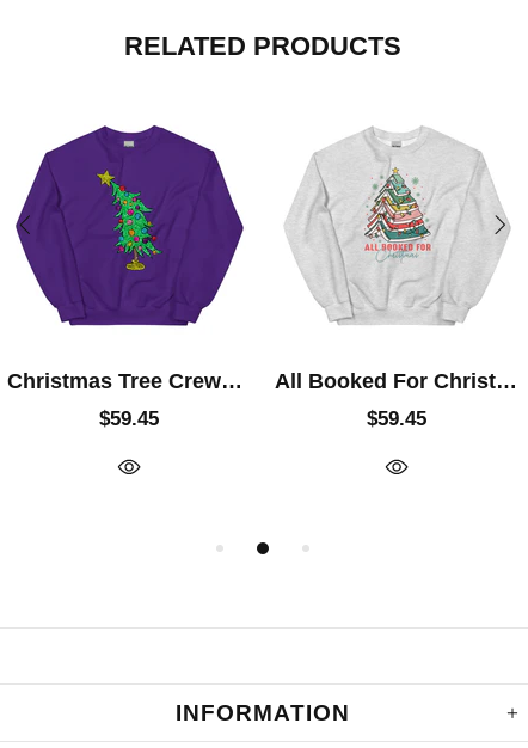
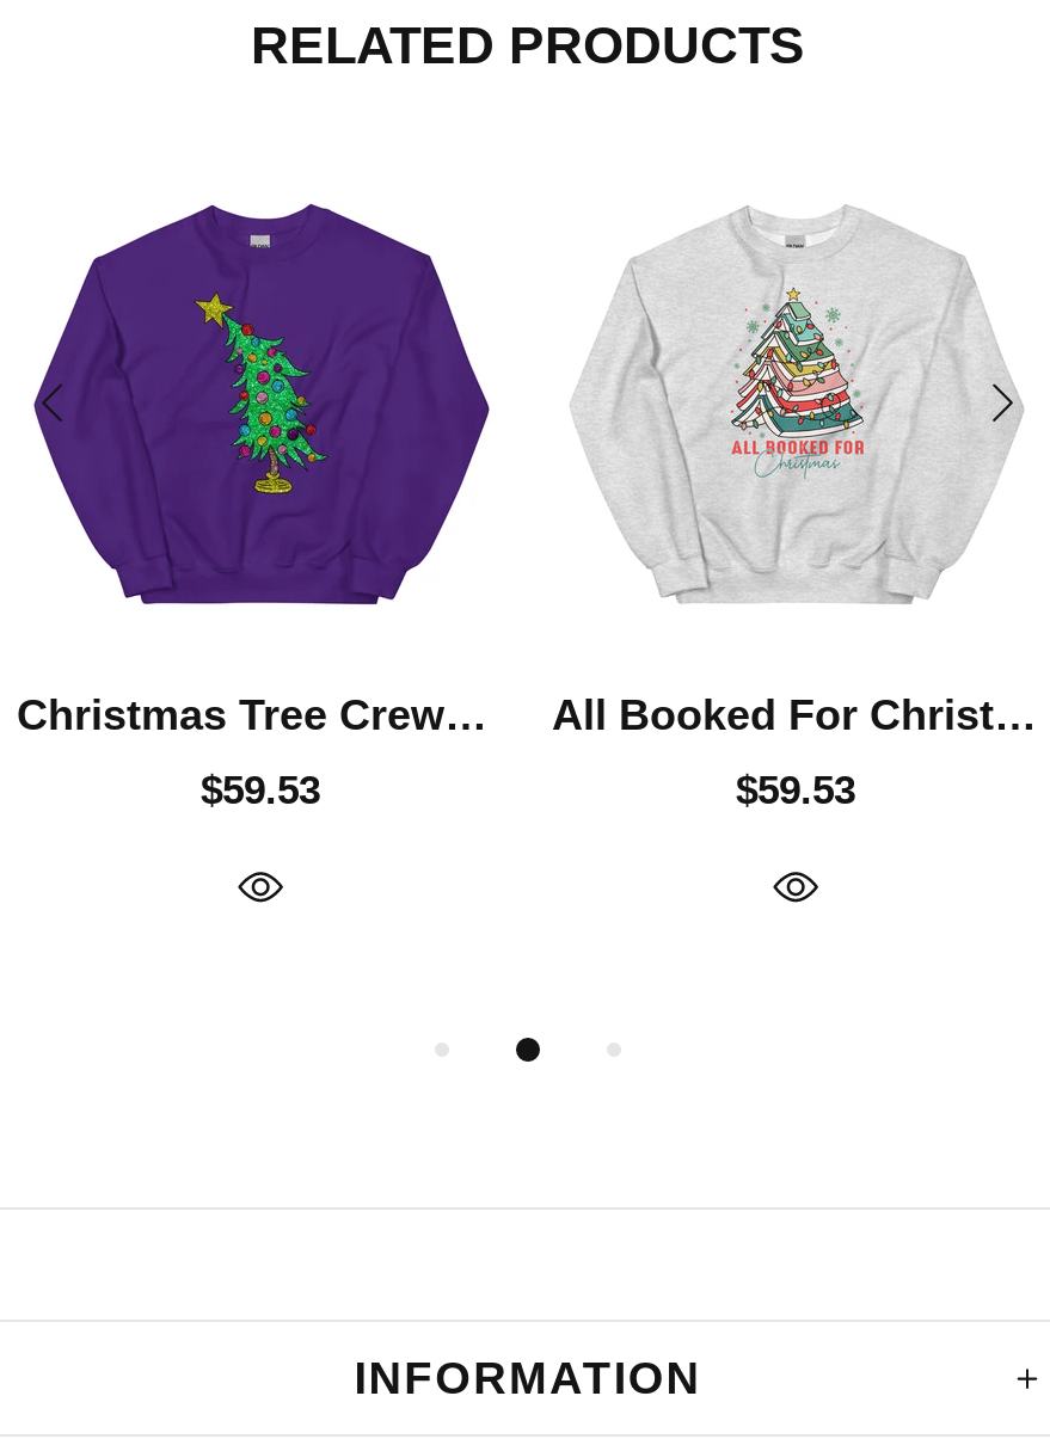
- $59.45
+ $59.53

- $59.45
+ $59.53
